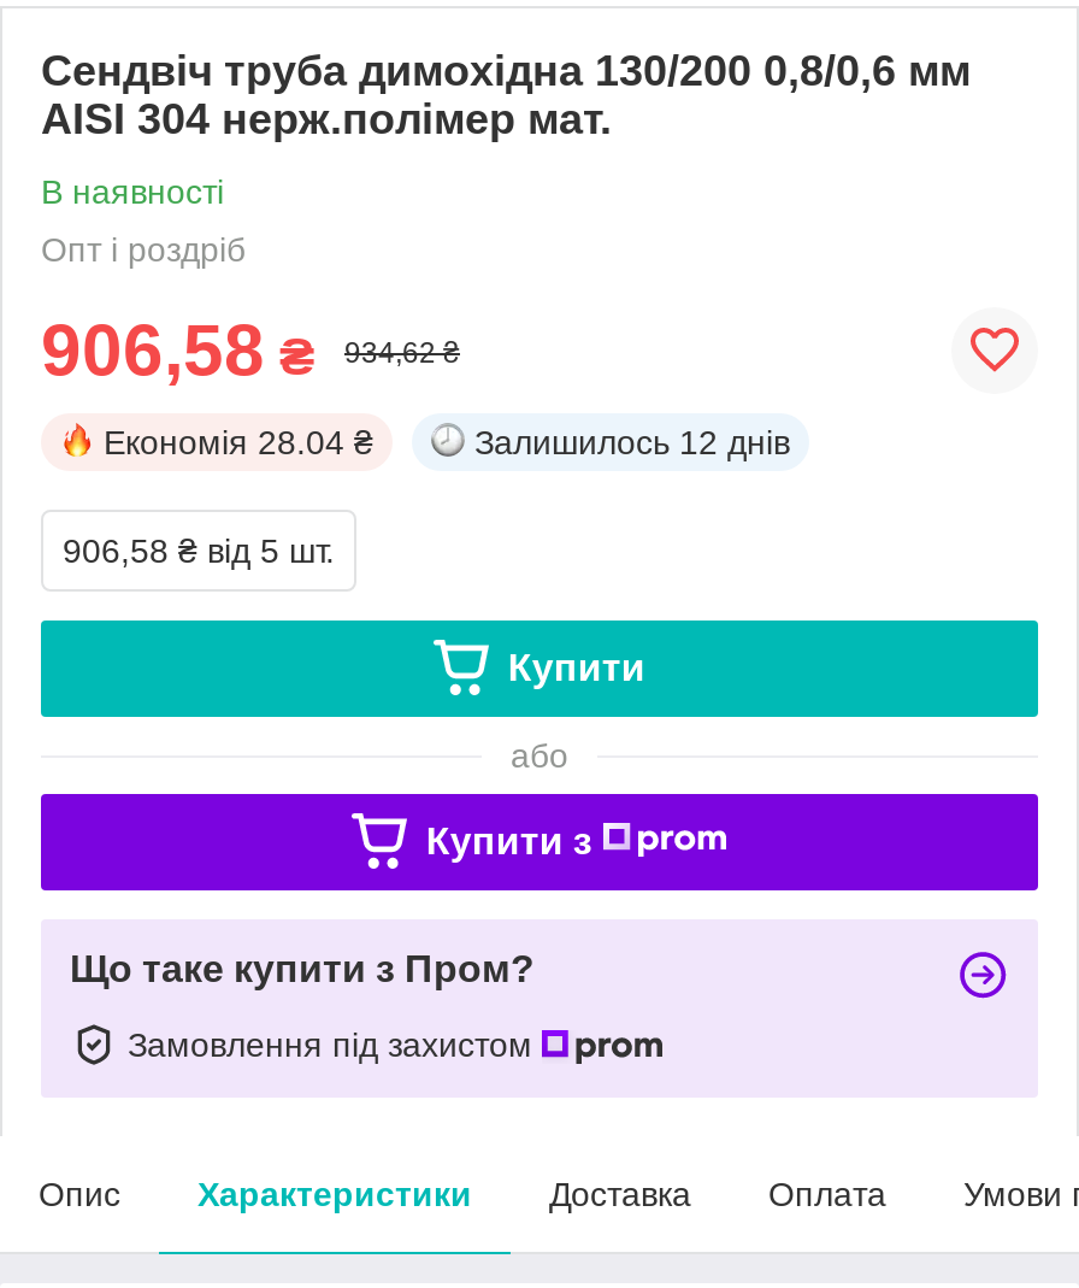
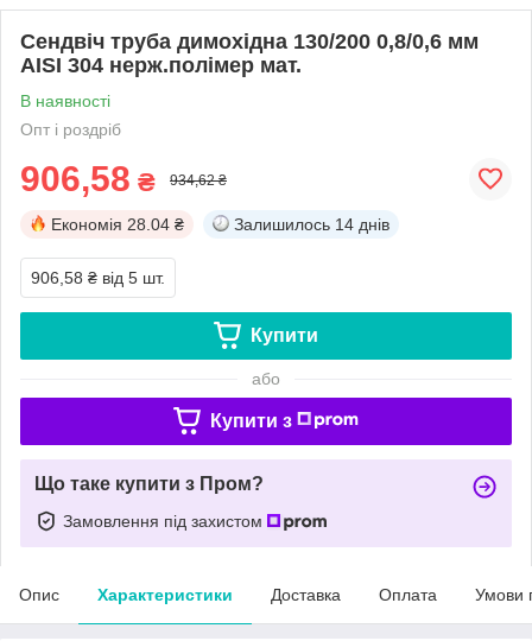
- Залишилось 12 днів
+ Залишилось 14 днів
